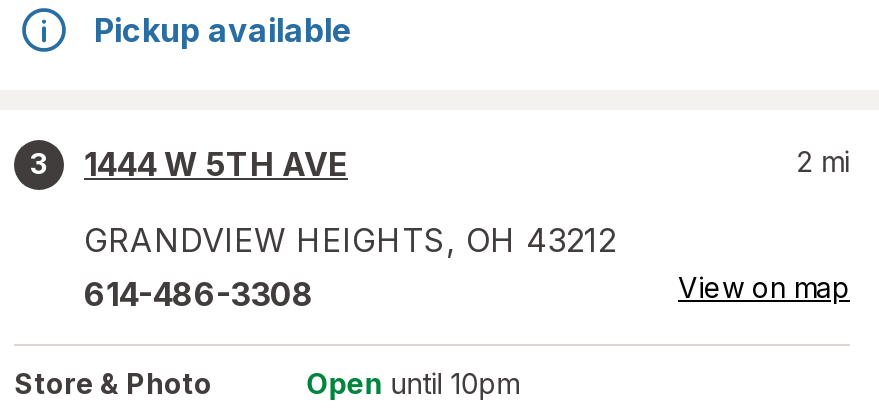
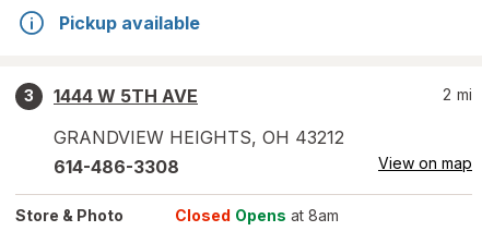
- Open until 10pm
+ Closed Opens at 8am
